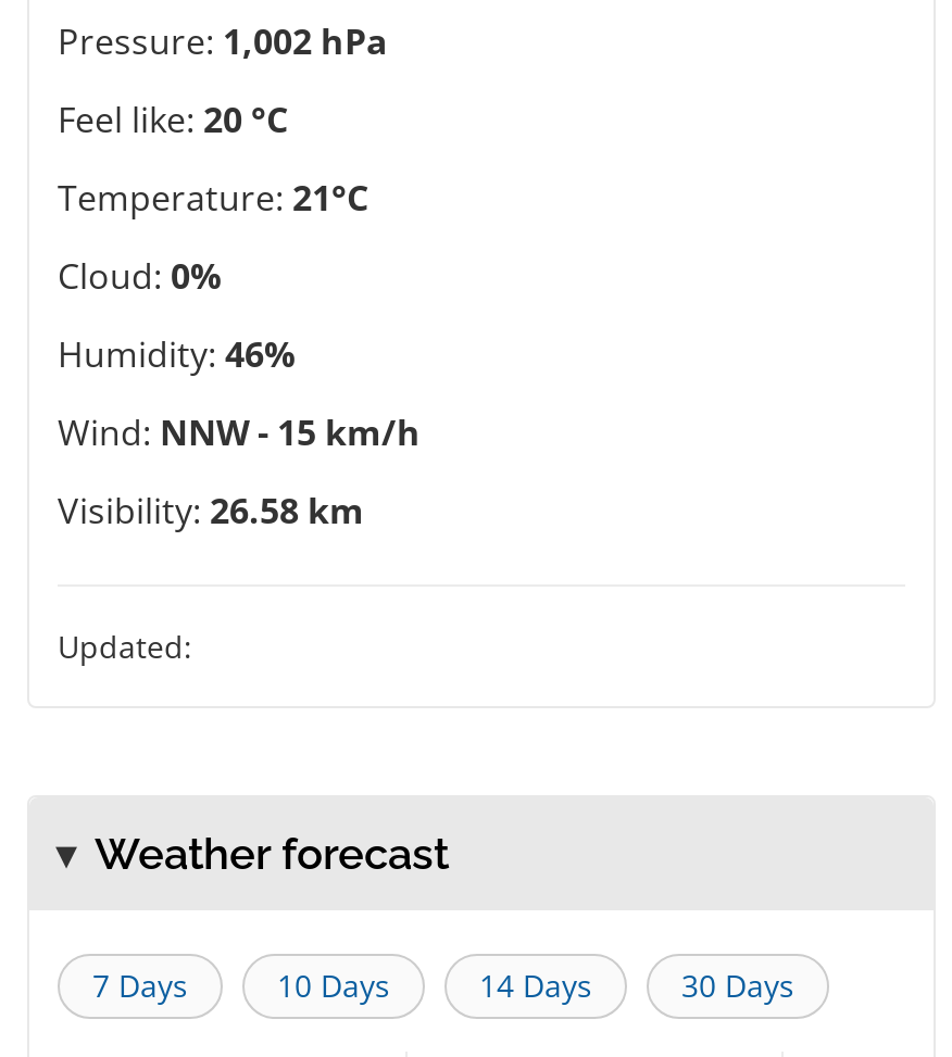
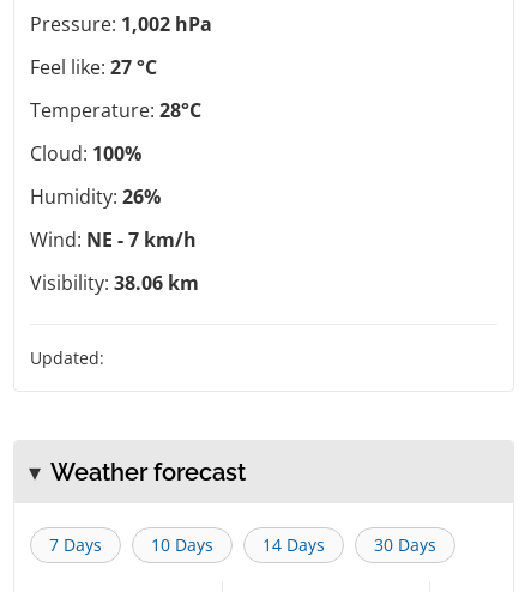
- Feel like: 20 °C
+ Feel like: 27 °C

- Temperature: 21°C
+ Temperature: 28°C

- Cloud: 0%
+ Cloud: 100%

- Humidity: 46%
+ Humidity: 26%

- Wind: NNW - 15 km/h
+ Wind: NE - 7 km/h

- Visibility: 26.58 km
+ Visibility: 38.06 km
